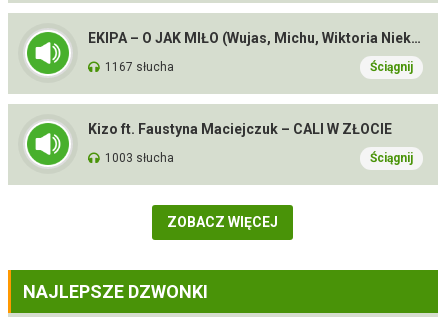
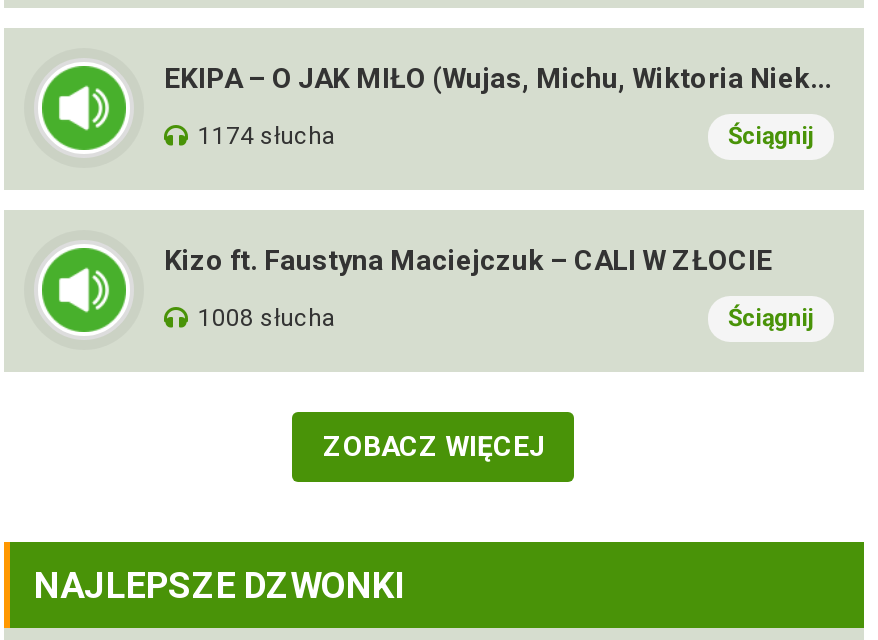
- 1167 słucha
+ 1174 słucha

- 1003 słucha
+ 1008 słucha
